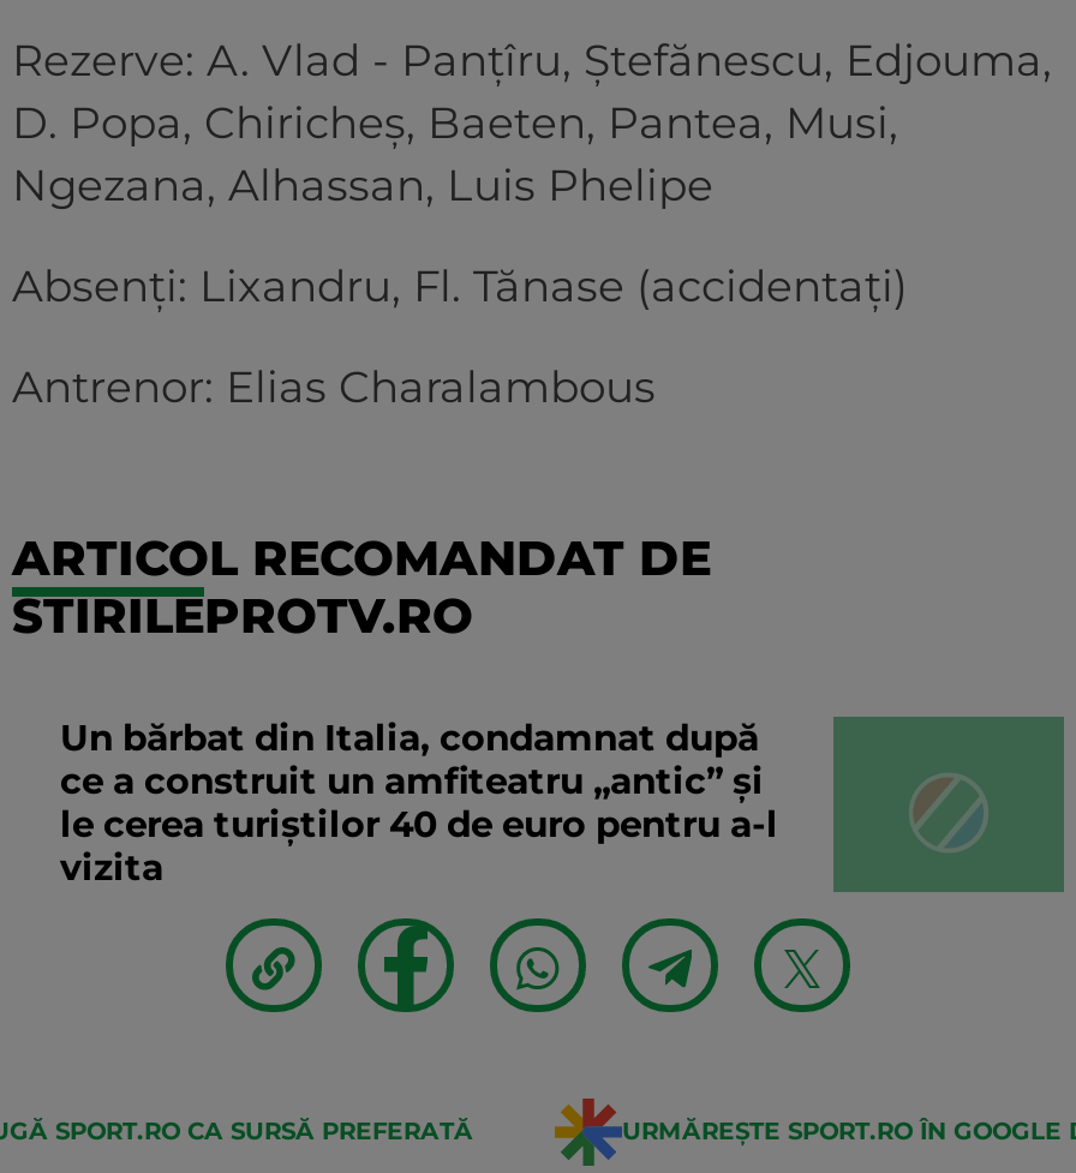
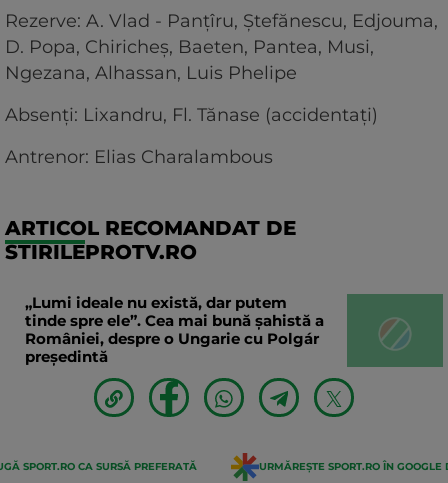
- Un bărbat din Italia, condamnat după
- ce a construit un amfiteatru „antic” și
- le cerea turiștilor 40 de euro pentru a-l
- vizita
+ „Lumi ideale nu există, dar putem
+ tinde spre ele”. Cea mai bună șahistă a
+ României, despre o Ungarie cu Polgár
+ președintă
